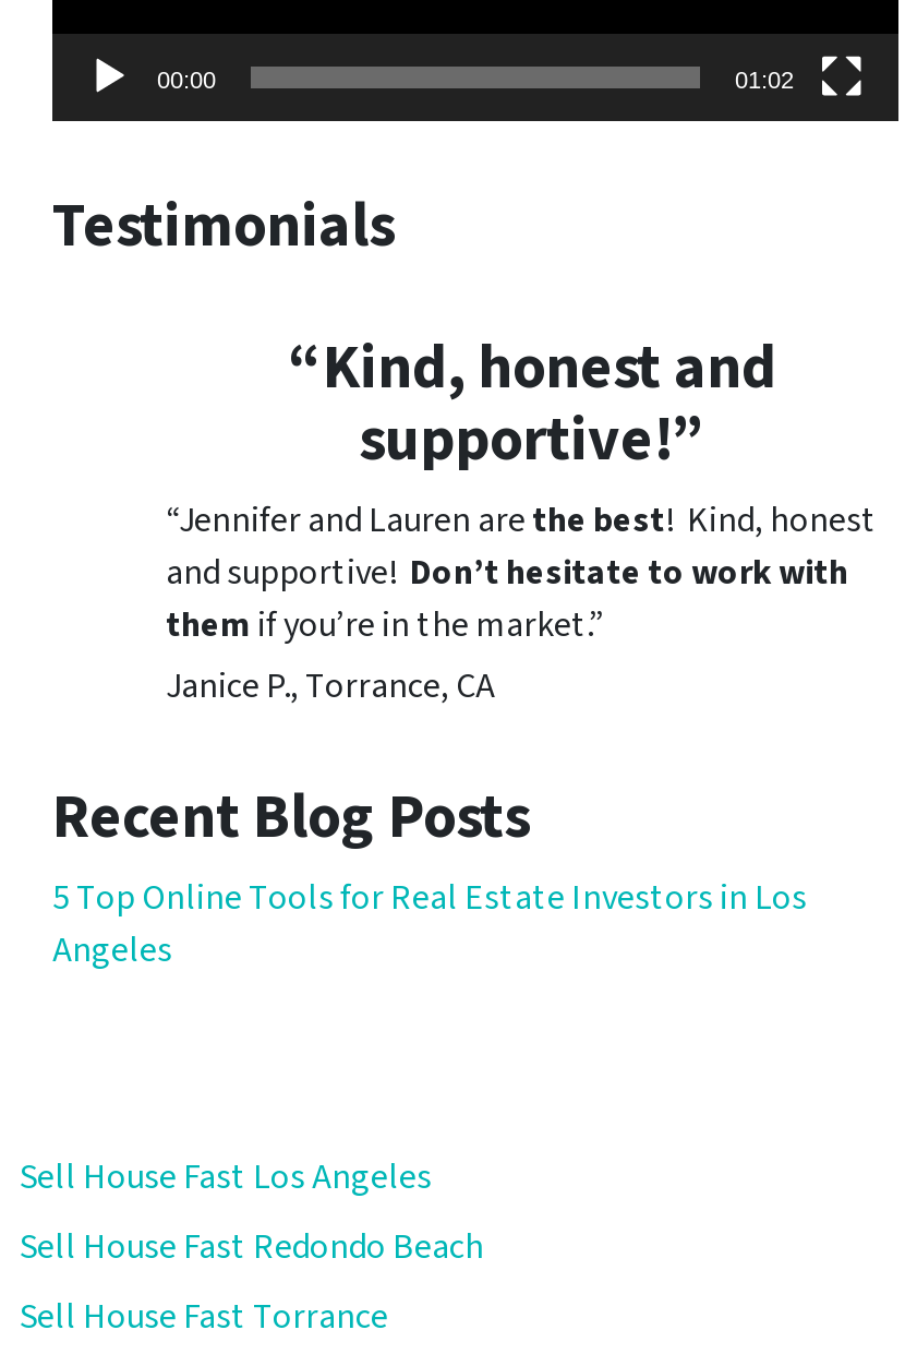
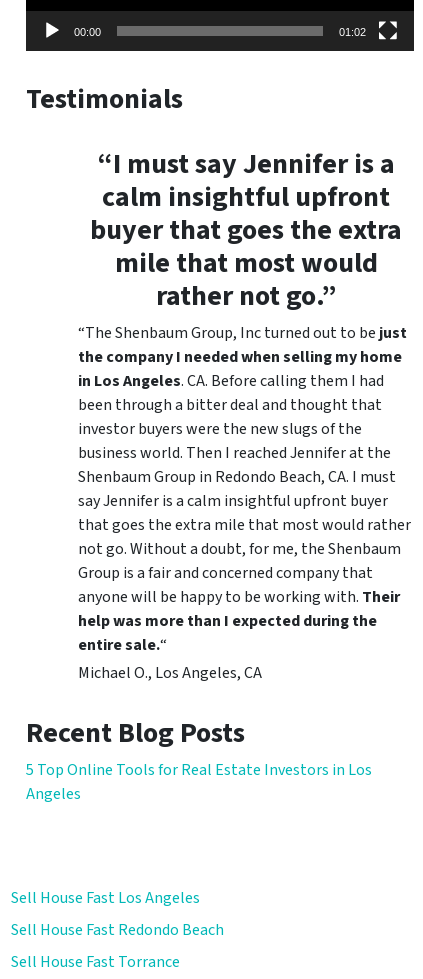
- “Kind, honest and
- supportive!”
- “Jennifer and Lauren are the best! Kind, honest
- and supportive! Don’t hesitate to work with
- them if you’re in the market.”
- Janice P., Torrance, CA
+ “I must say Jennifer is a
+ calm insightful upfront
+ buyer that goes the extra
+ mile that most would
+ rather not go.”
+ “The Shenbaum Group, Inc turned out to be just
+ the company I needed when selling my home
+ in Los Angeles. CA. Before calling them I had
+ been through a bitter deal and thought that
+ investor buyers were the new slugs of the
+ business world. Then I reached Jennifer at the
+ Shenbaum Group in Redondo Beach, CA. I must
+ say Jennifer is a calm insightful upfront buyer
+ that goes the extra mile that most would rather
+ not go. Without a doubt, for me, the Shenbaum
+ Group is a fair and concerned company that
+ anyone will be happy to be working with. Their
+ help was more than I expected during the
+ entire sale.“
+ Michael O., Los Angeles, CA
